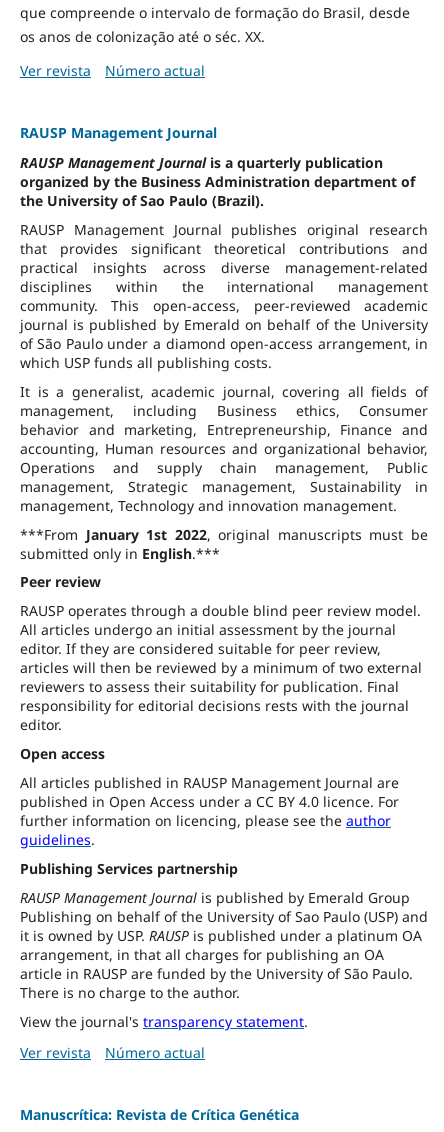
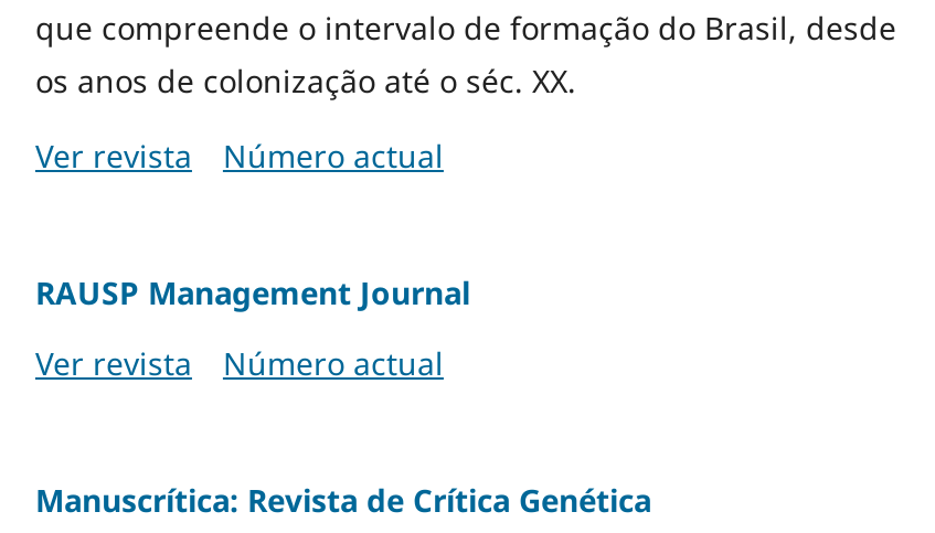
- RAUSP Management Journal is a quarterly publication
- organized by the Business Administration department of
- the University of Sao Paulo (Brazil).
- RAUSP Management Journal publishes original research
- that provides significant theoretical contributions and
- practical insights across diverse management-related
- disciplines within the international management
- community. This open-access, peer-reviewed academic
- journal is published by Emerald on behalf of the University
- of São Paulo under a diamond open-access arrangement, in
- which USP funds all publishing costs.
- It is a generalist, academic journal, covering all fields of
- management, including Business ethics, Consumer
- behavior and marketing, Entrepreneurship, Finance and
- accounting, Human resources and organizational behavior,
- Operations and supply chain management, Public
- management, Strategic management, Sustainability in
- management, Technology and innovation management.
- ***From January 1st 2022, original manuscripts must be
- submitted only in English.***
- Peer review
- RAUSP operates through a double blind peer review model.
- All articles undergo an initial assessment by the journal
- editor. If they are considered suitable for peer review,
- articles will then be reviewed by a minimum of two external
- reviewers to assess their suitability for publication. Final
- responsibility for editorial decisions rests with the journal
- editor.
- Open access
- All articles published in RAUSP Management Journal are
- published in Open Access under a CC BY 4.0 licence. For
- further information on licencing, please see the author
- guidelines.
- Publishing Services partnership
- RAUSP Management Journal is published by Emerald Group
- Publishing on behalf of the University of Sao Paulo (USP) and
- it is owned by USP. RAUSP is published under a platinum OA
- arrangement, in that all charges for publishing an OA
- article in RAUSP are funded by the University of São Paulo.
- There is no charge to the author.
- View the journal's transparency statement.
